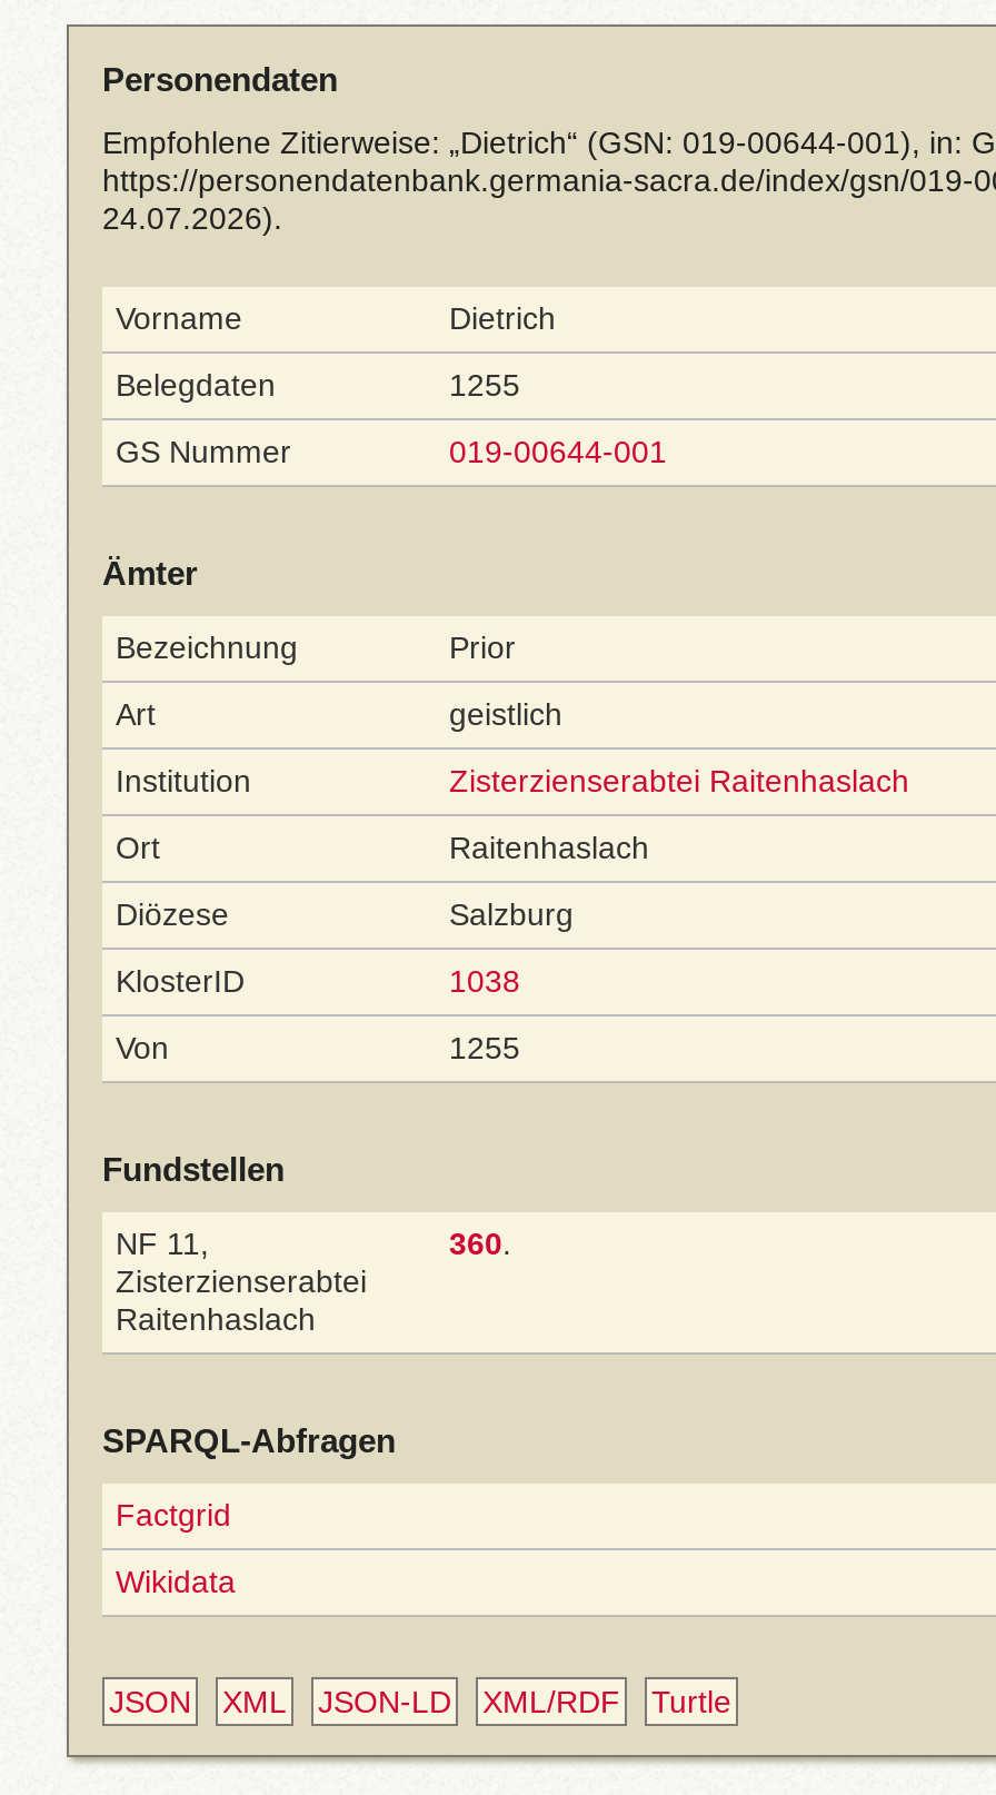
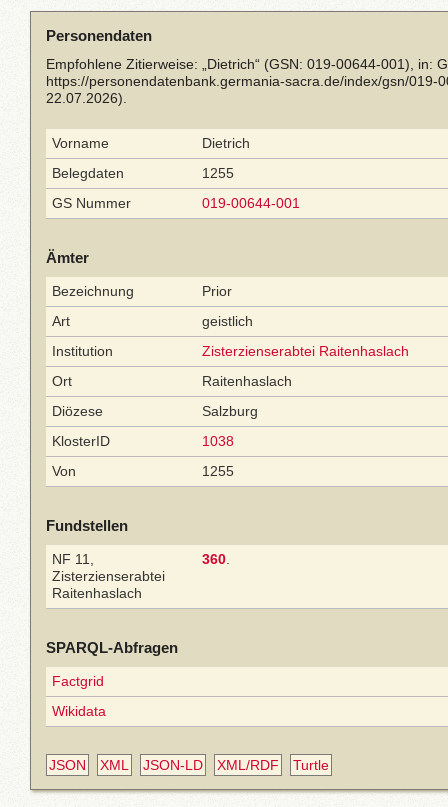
- 24.07.2026).
+ 22.07.2026).
